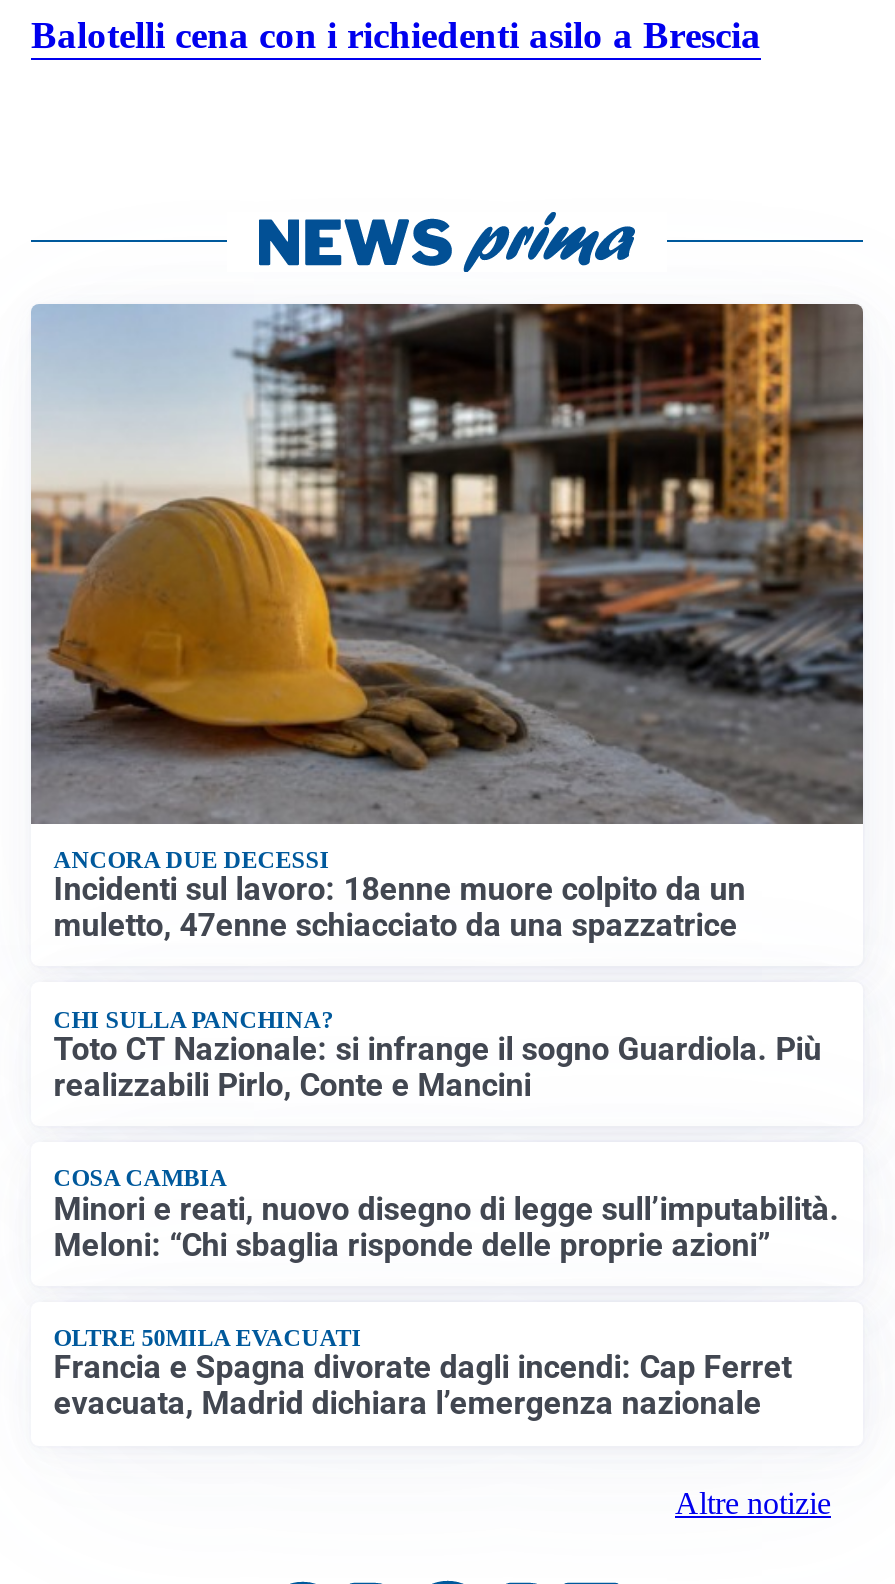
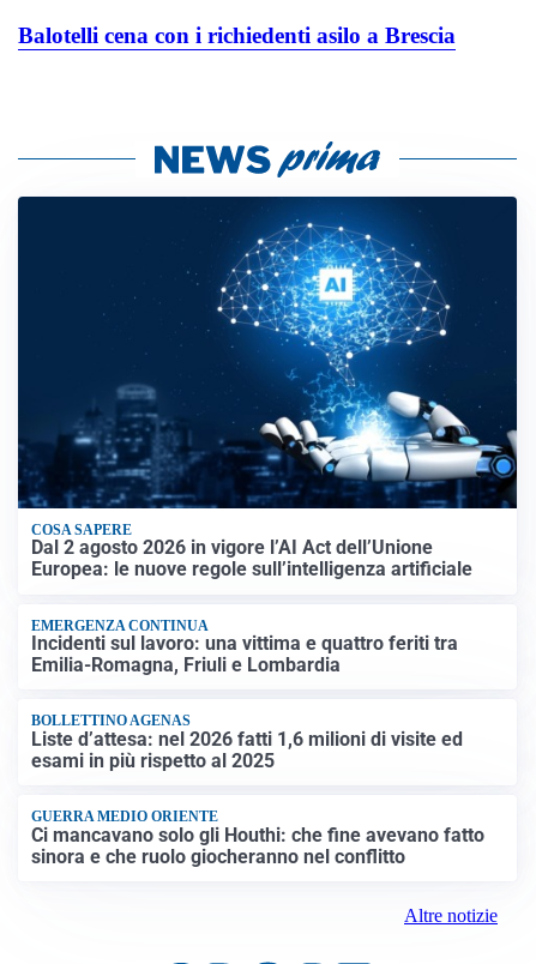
- [image]
- ANCORA DUE DECESSI
- Incidenti sul lavoro: 18enne muore colpito da un
- muletto, 47enne schiacciato da una spazzatrice
+ [image]
+ COSA SAPERE
+ Dal 2 agosto 2026 in vigore l’AI Act dell’Unione
+ Europea: le nuove regole sull’intelligenza artificiale

- CHI SULLA PANCHINA?
- Toto CT Nazionale: si infrange il sogno Guardiola. Più
- realizzabili Pirlo, Conte e Mancini
+ EMERGENZA CONTINUA
+ Incidenti sul lavoro: una vittima e quattro feriti tra
+ Emilia-Romagna, Friuli e Lombardia

- COSA CAMBIA
- Minori e reati, nuovo disegno di legge sull’imputabilità.
- Meloni: “Chi sbaglia risponde delle proprie azioni”
+ BOLLETTINO AGENAS
+ Liste d’attesa: nel 2026 fatti 1,6 milioni di visite ed
+ esami in più rispetto al 2025

- OLTRE 50MILA EVACUATI
- Francia e Spagna divorate dagli incendi: Cap Ferret
- evacuata, Madrid dichiara l’emergenza nazionale
+ GUERRA MEDIO ORIENTE
+ Ci mancavano solo gli Houthi: che fine avevano fatto
+ sinora e che ruolo giocheranno nel conflitto
